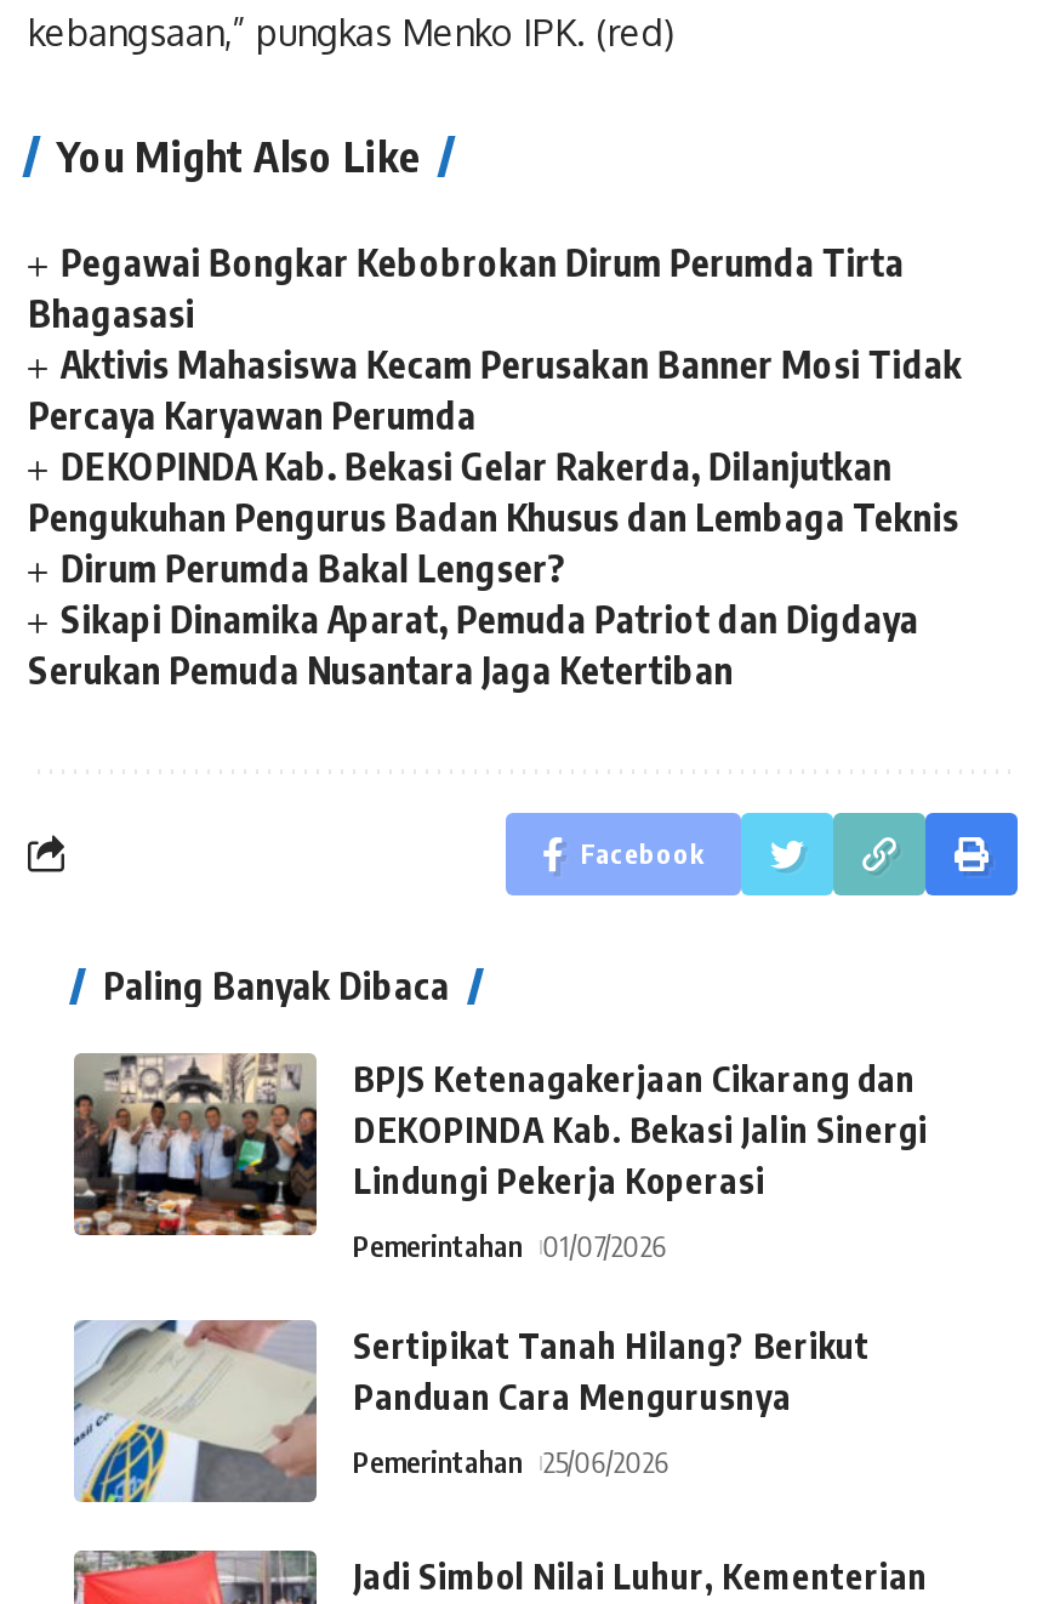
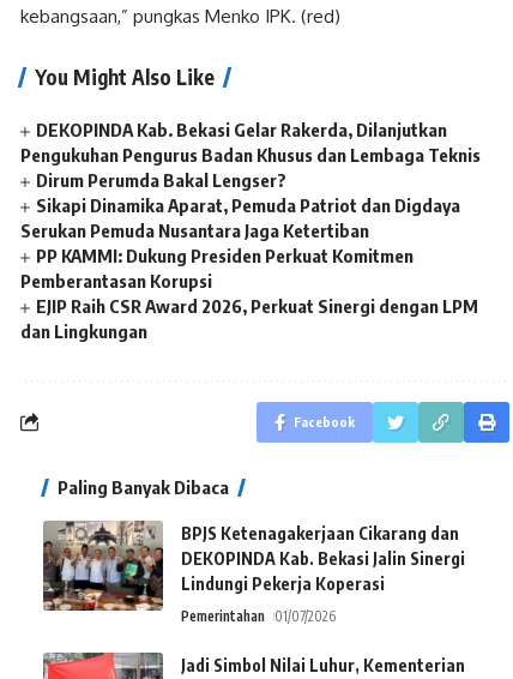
- Pegawai Bongkar Kebobrokan Dirum Perumda Tirta
- Bhagasasi
- Aktivis Mahasiswa Kecam Perusakan Banner Mosi Tidak
- Percaya Karyawan Perumda

+ PP KAMMI: Dukung Presiden Perkuat Komitmen
+ Pemberantasan Korupsi
+ EJIP Raih CSR Award 2026, Perkuat Sinergi dengan LPM
+ dan Lingkungan

- [image]
- Sertipikat Tanah Hilang? Berikut
- Panduan Cara Mengurusnya
- Pemerintahan 25/06/2026
